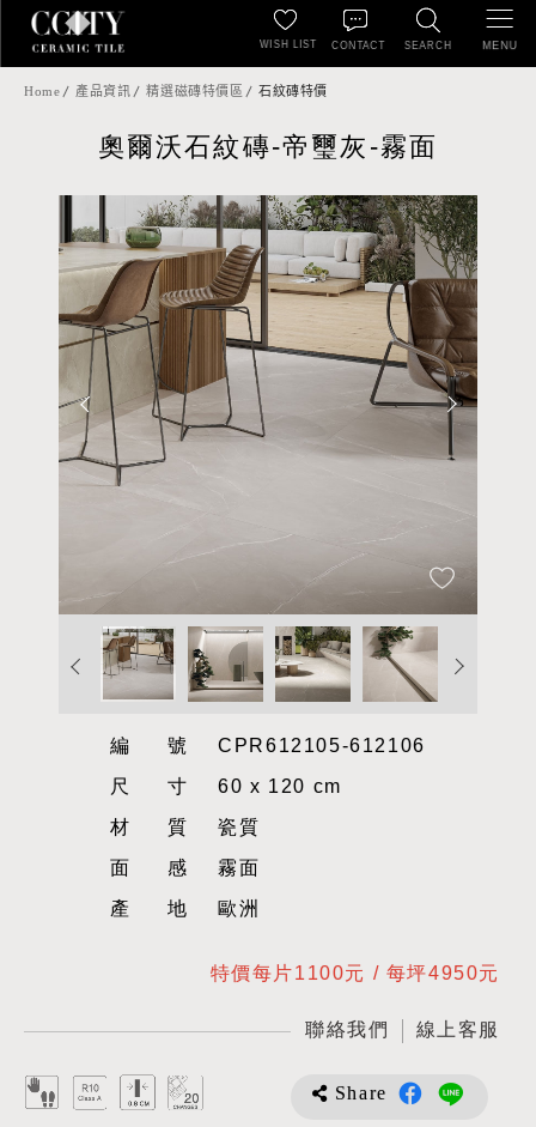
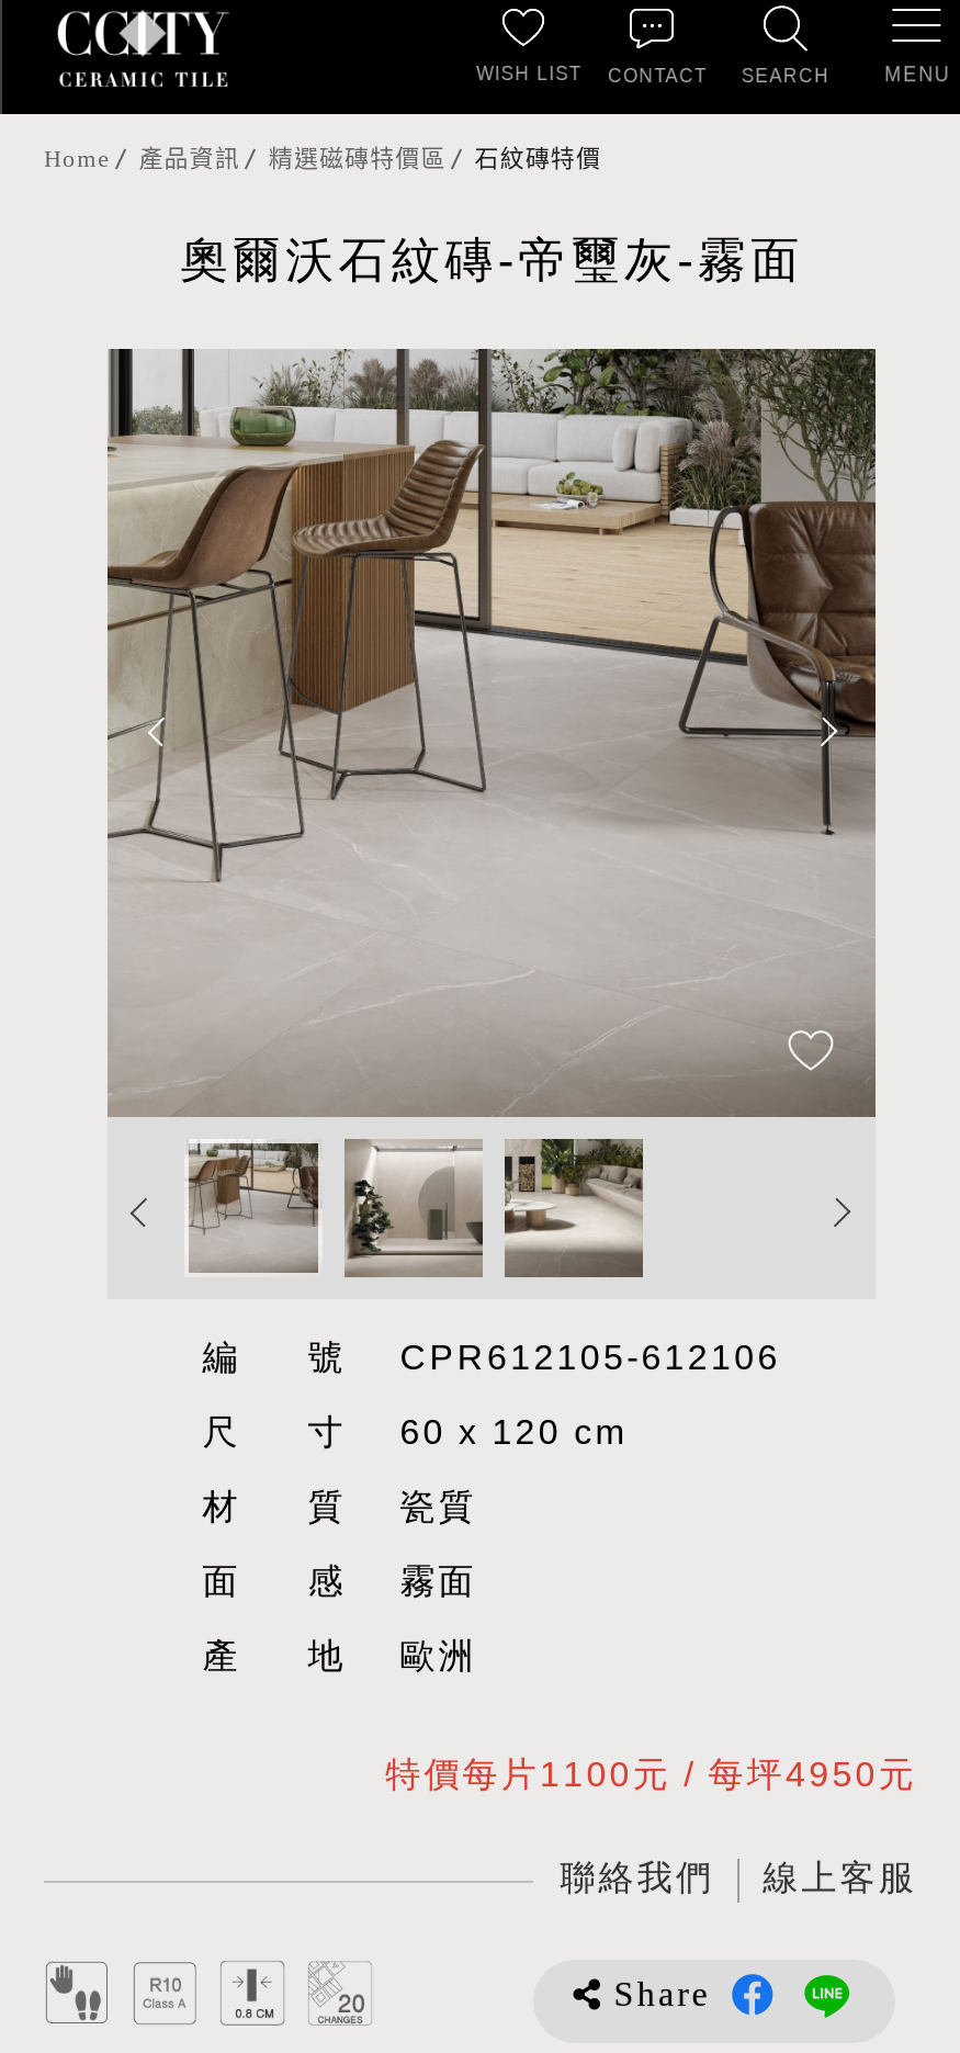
- [image]
